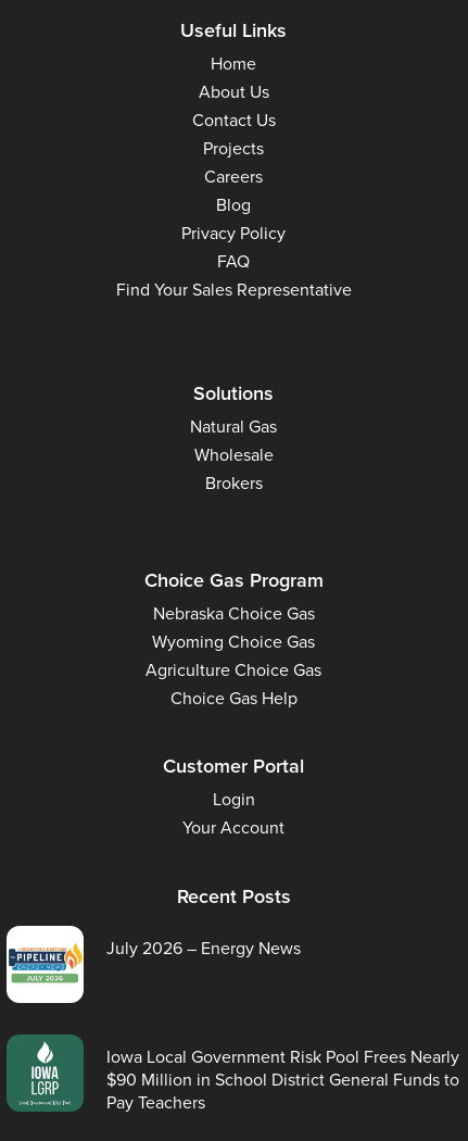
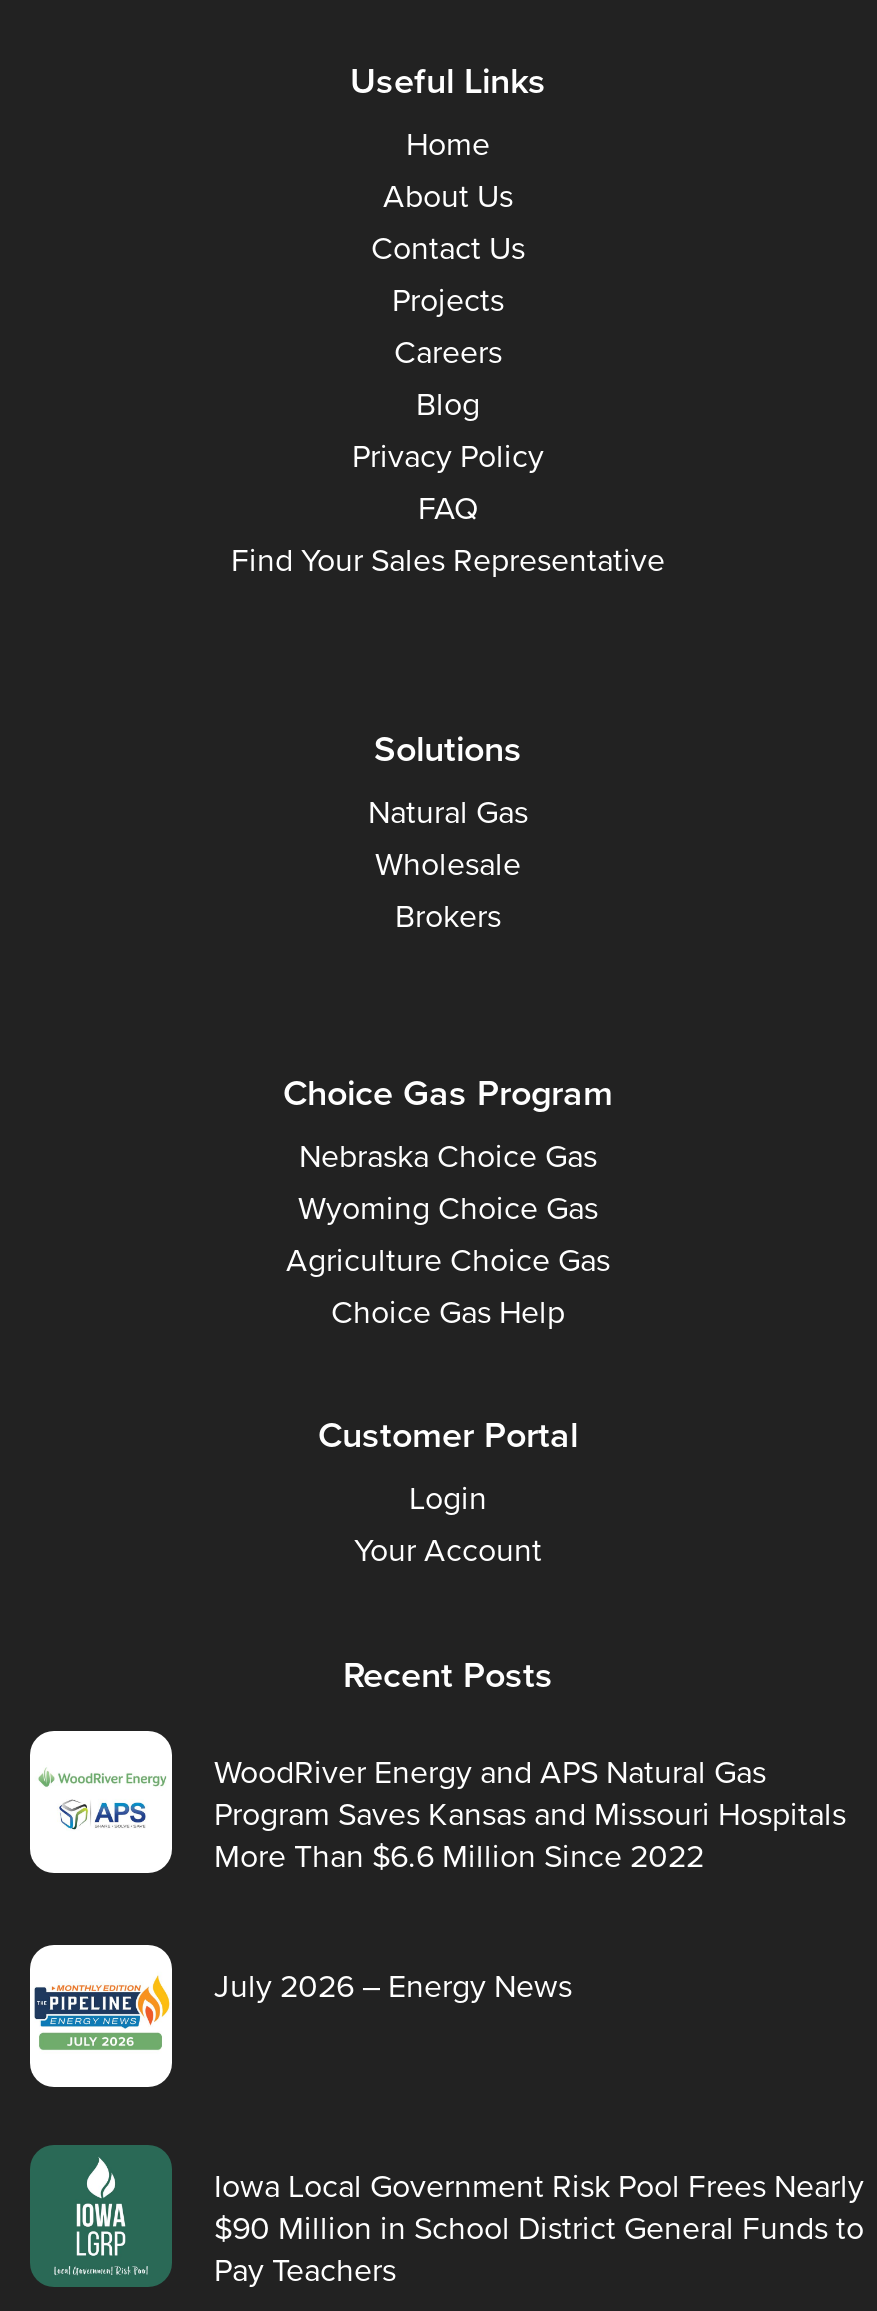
+ [image]
+ WoodRiver Energy and APS Natural Gas
+ Program Saves Kansas and Missouri Hospitals
+ More Than $6.6 Million Since 2022
